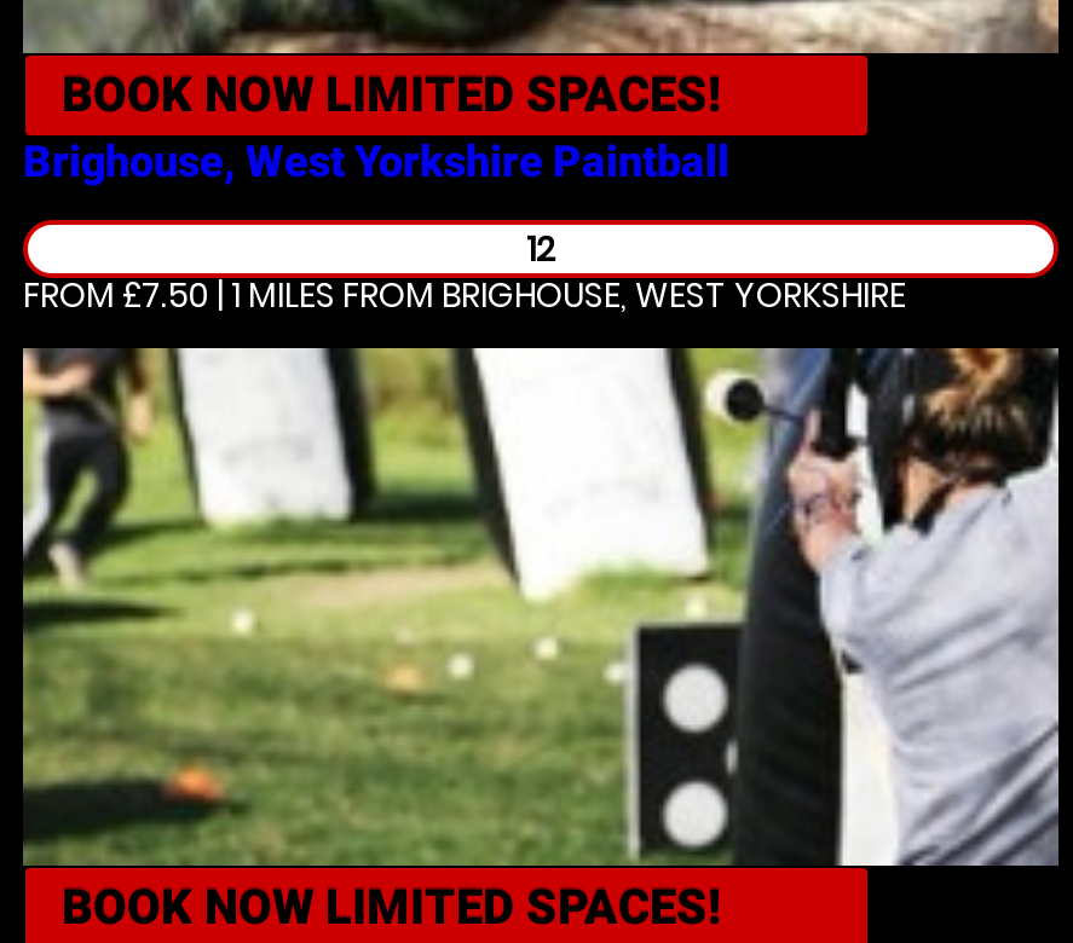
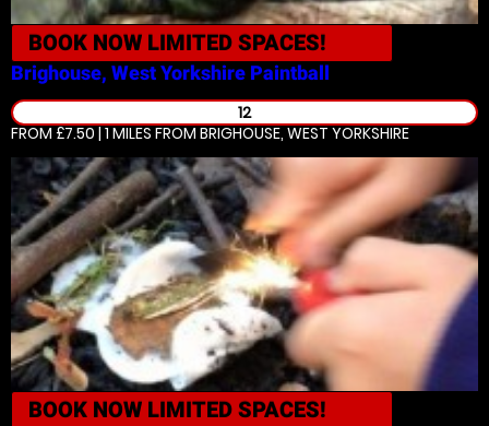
- [image]
+ [image]
